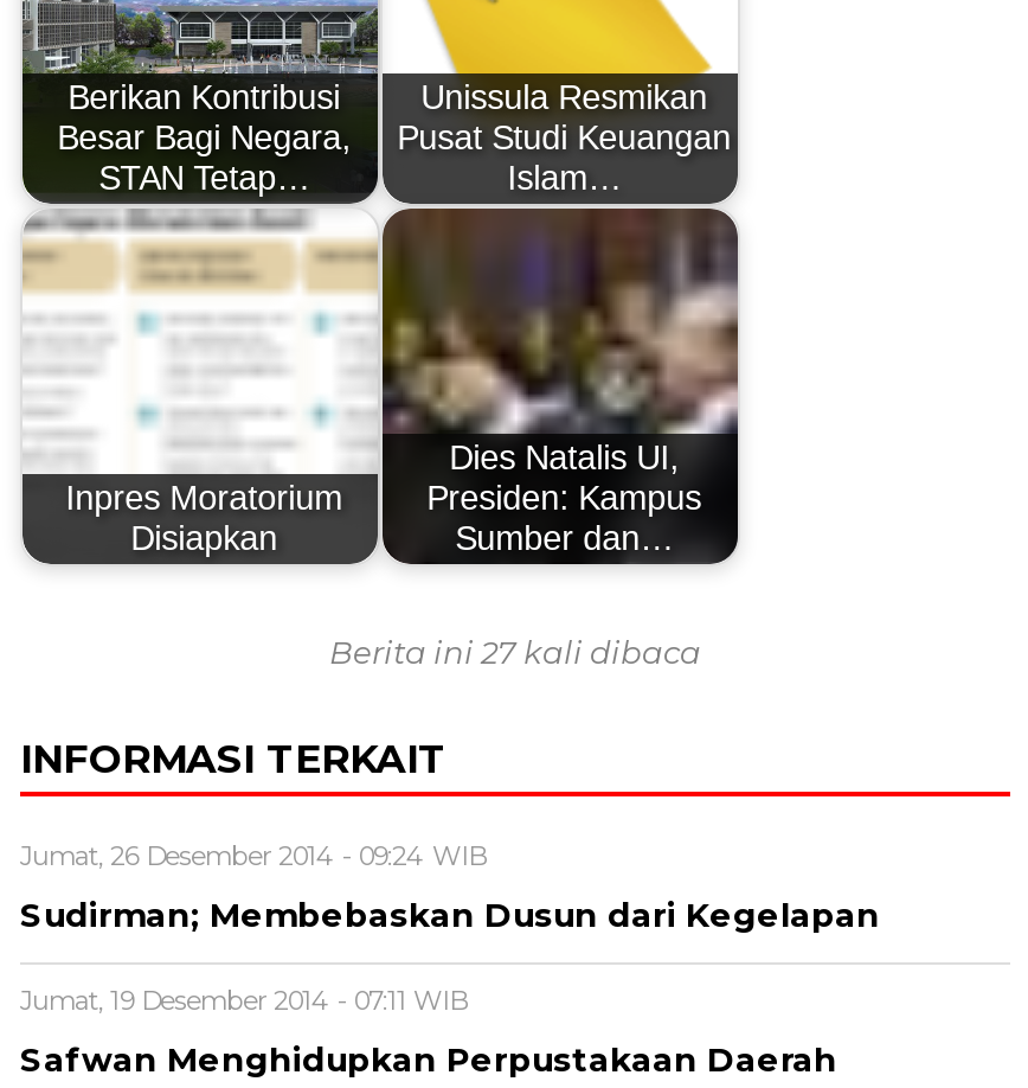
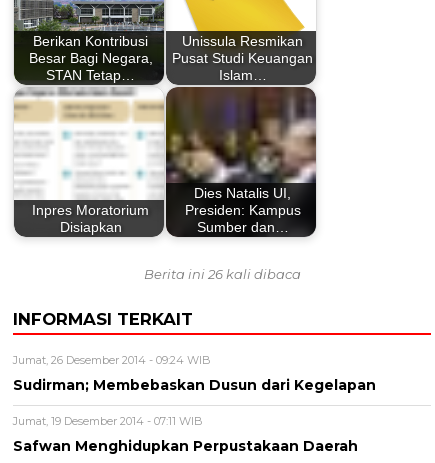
- Berita ini 27 kali dibaca
+ Berita ini 26 kali dibaca
